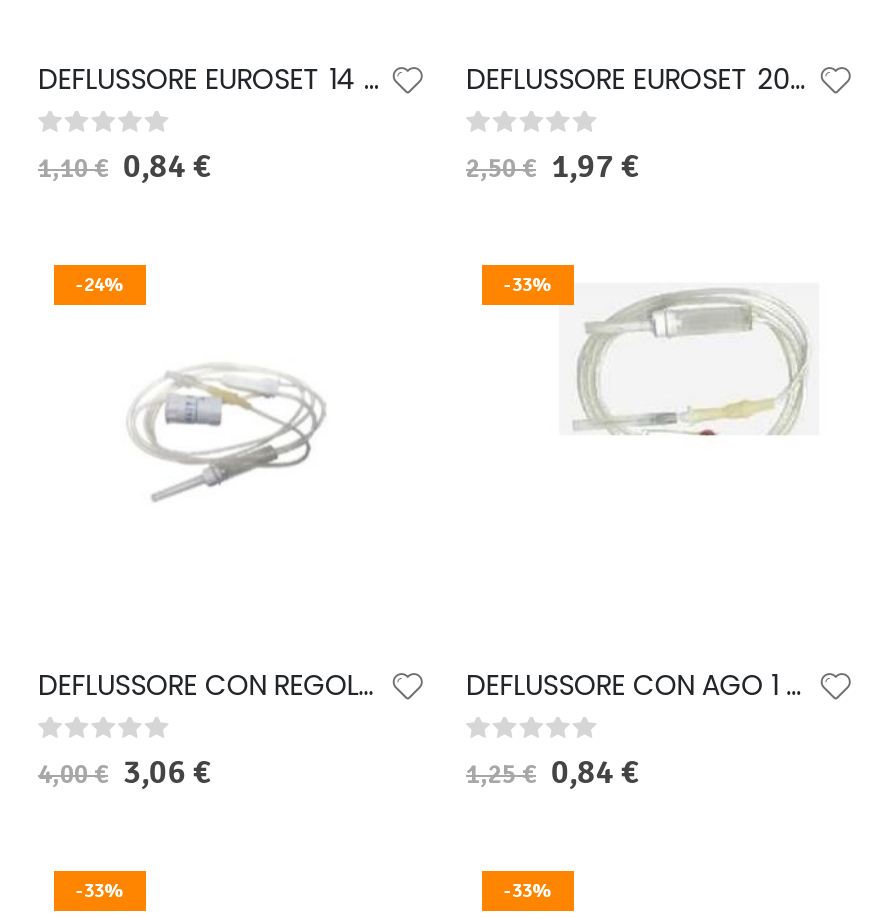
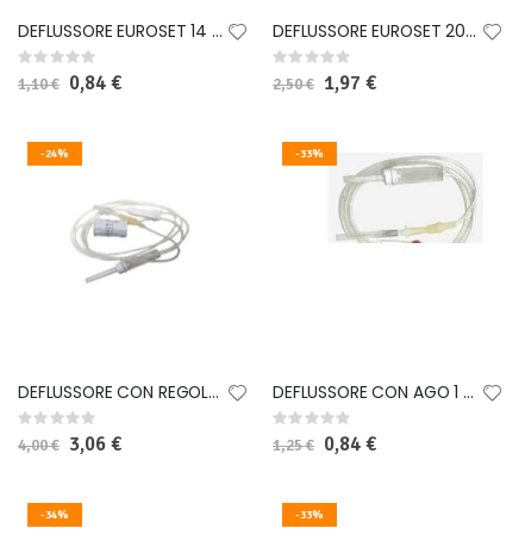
- -33%
+ -34%
